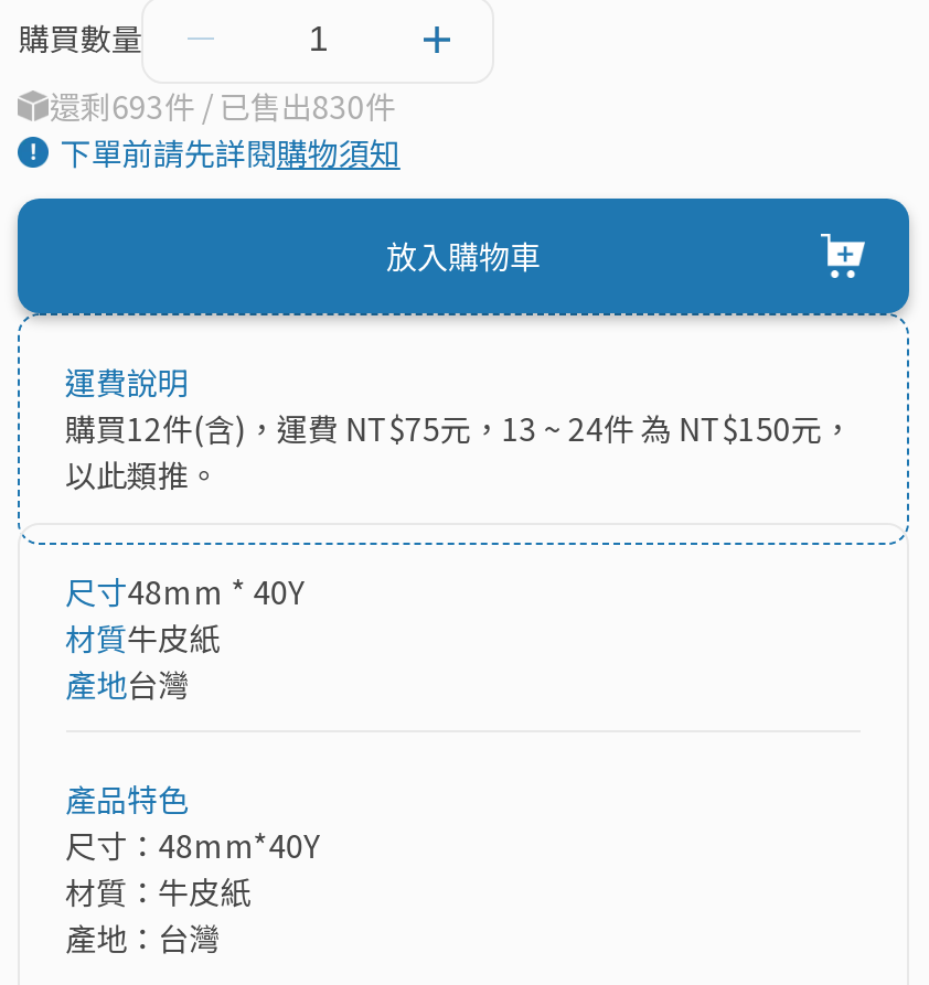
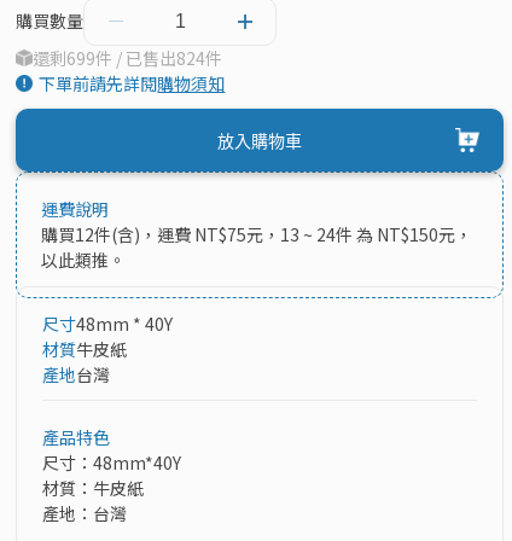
- 還剩693件 / 已售出830件
+ 還剩699件 / 已售出824件
